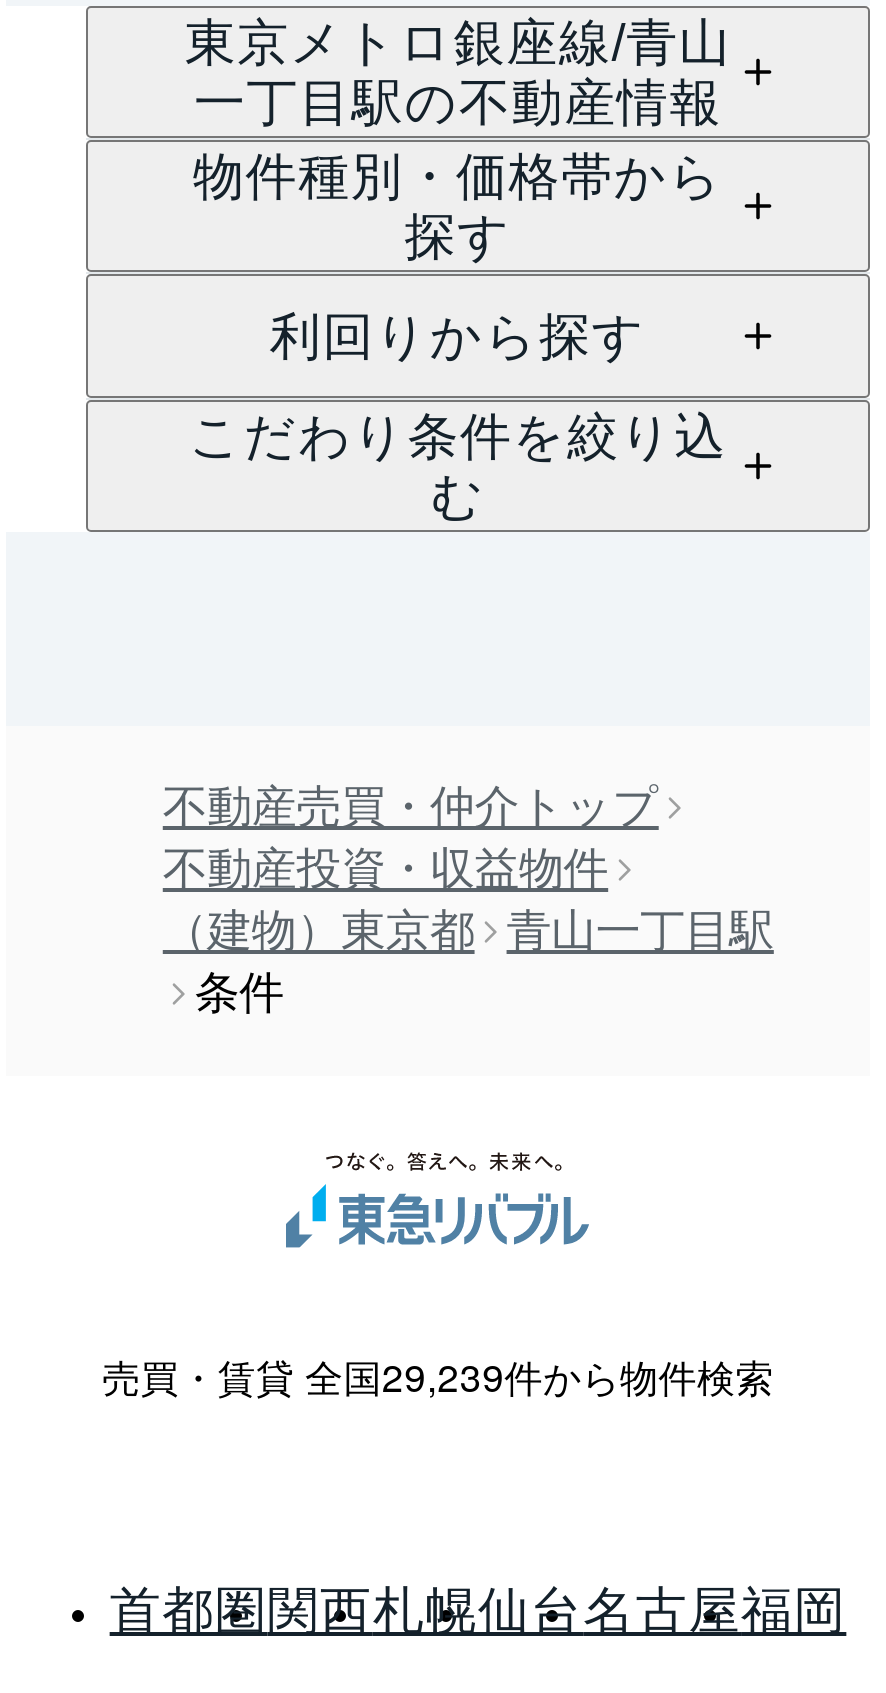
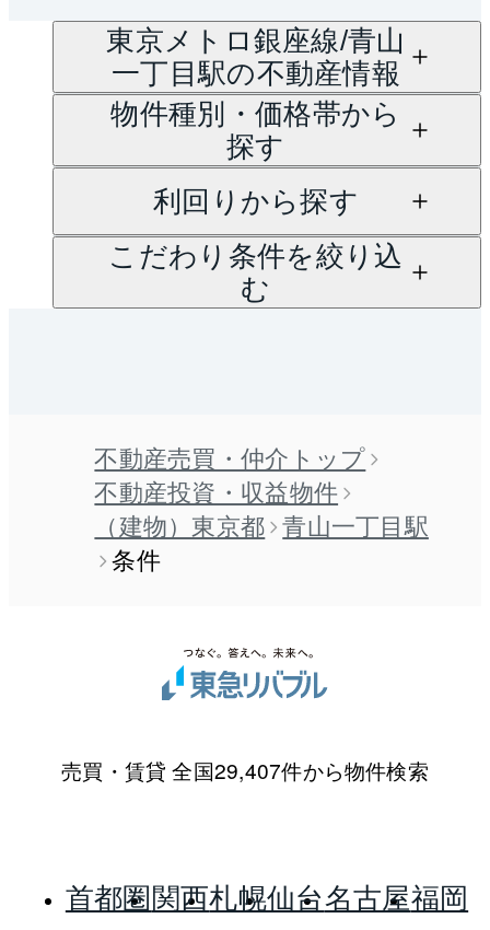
- 売買・賃貸 全国29,239件から物件検索
+ 売買・賃貸 全国29,407件から物件検索
